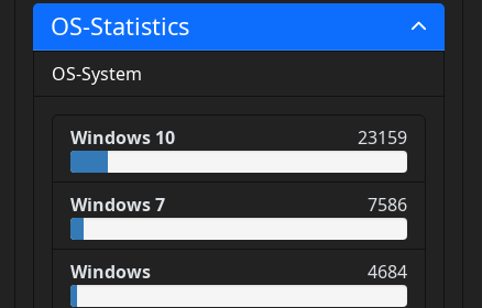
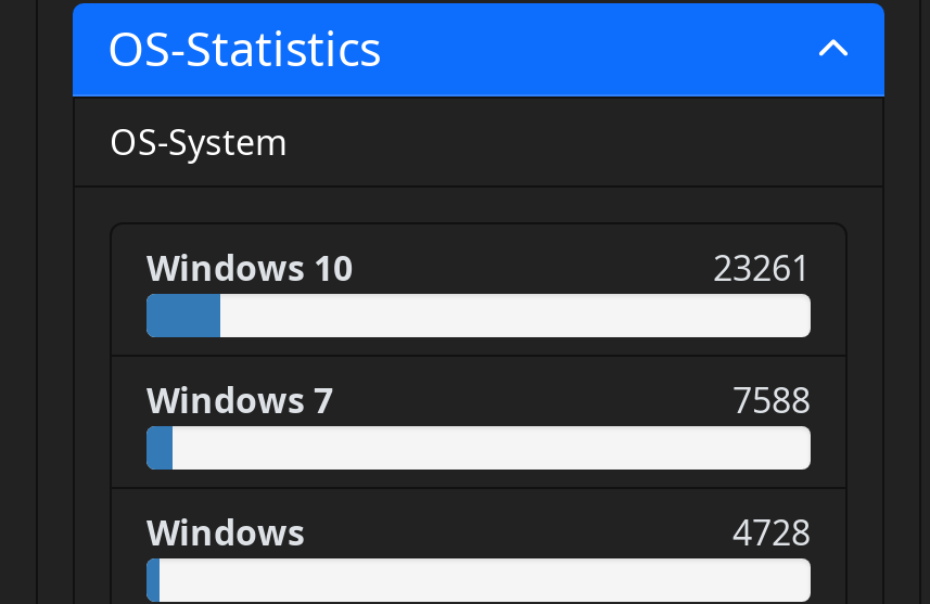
- 23159
+ 23261

- 7586
+ 7588

- 4684
+ 4728
